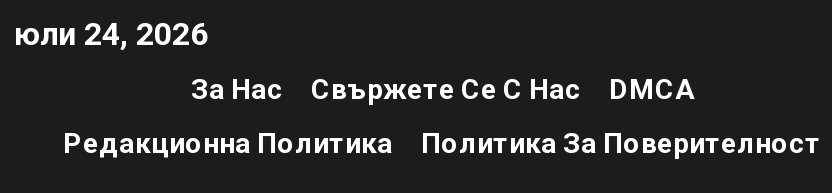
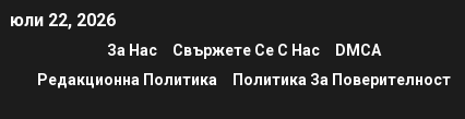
- юли 24, 2026
+ юли 22, 2026
